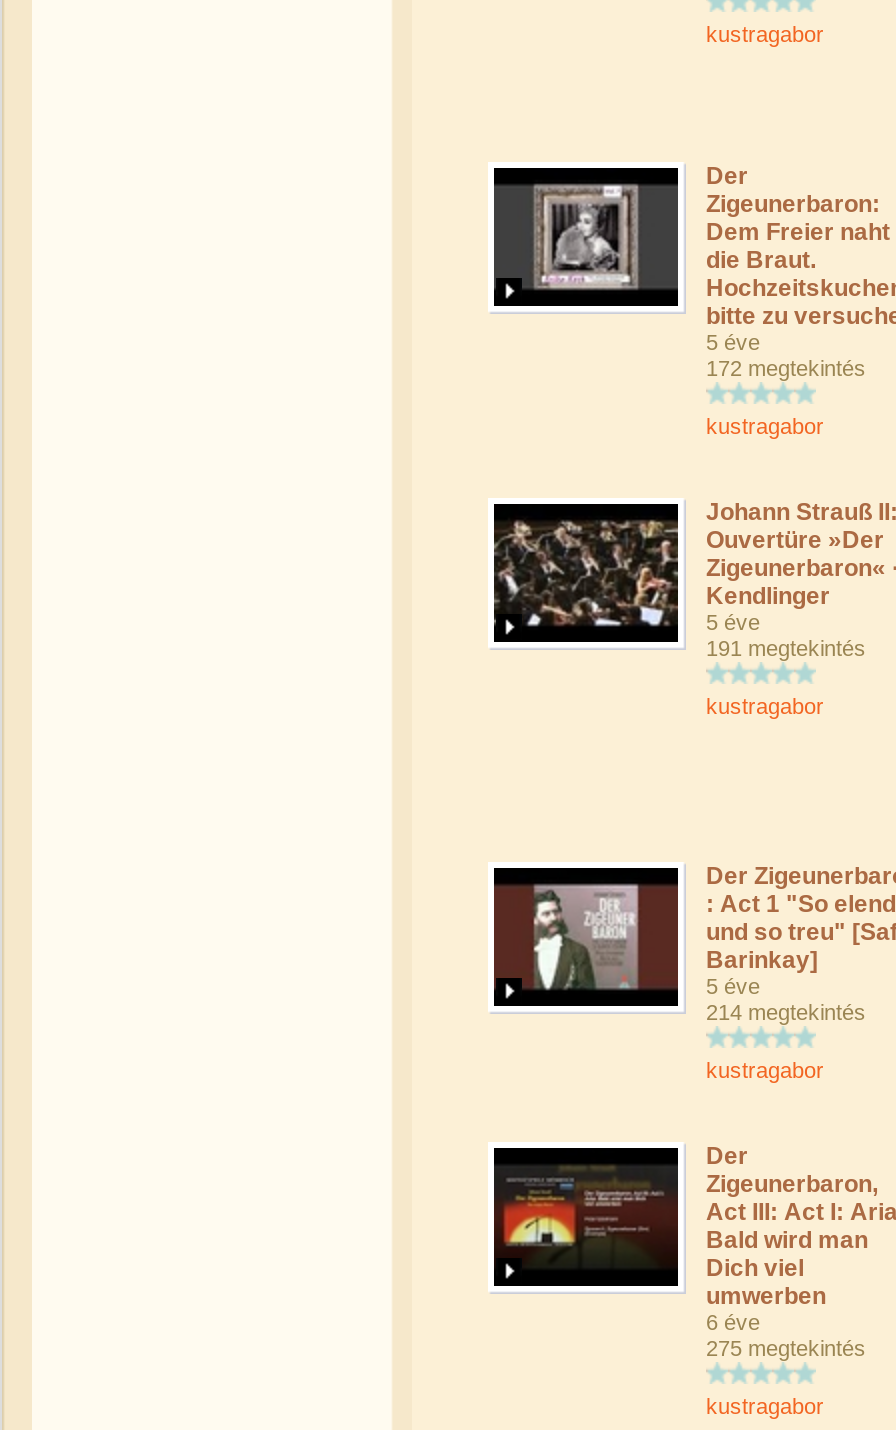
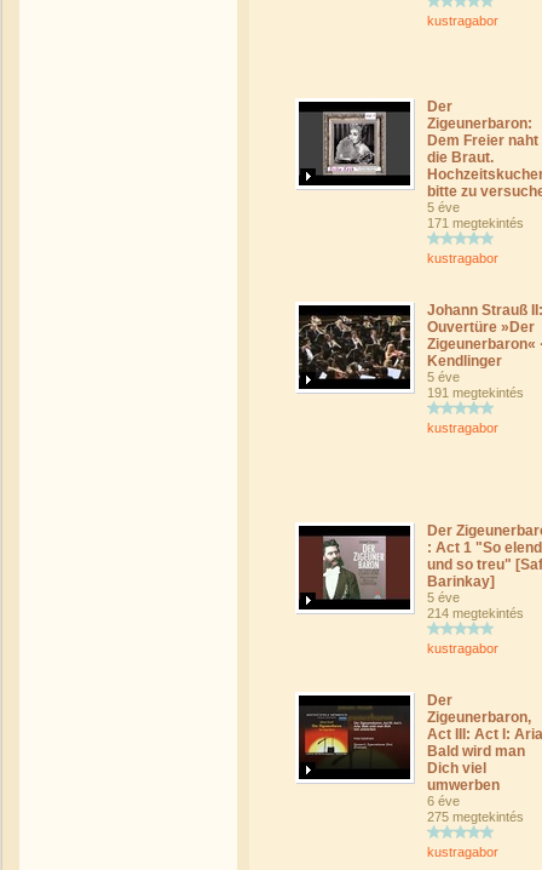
- 172 megtekintés
+ 171 megtekintés
